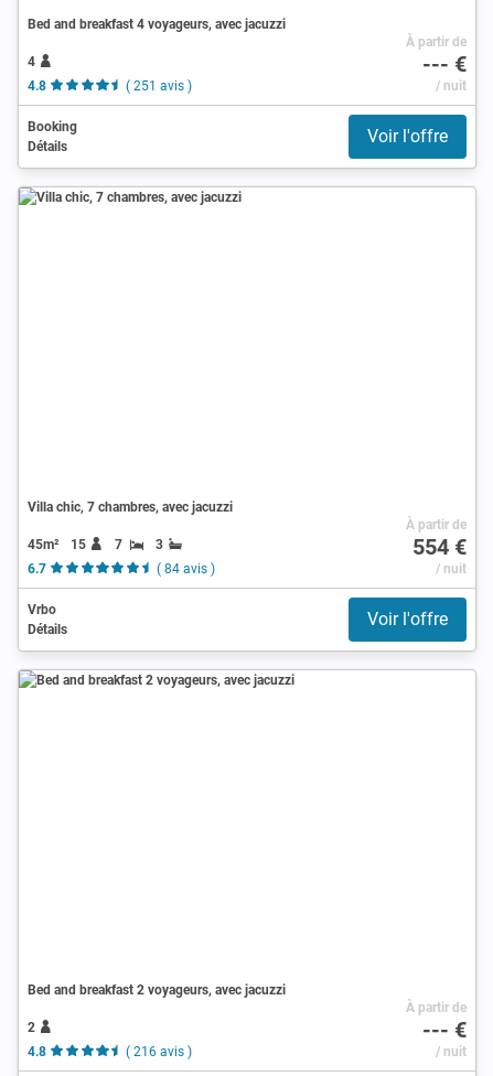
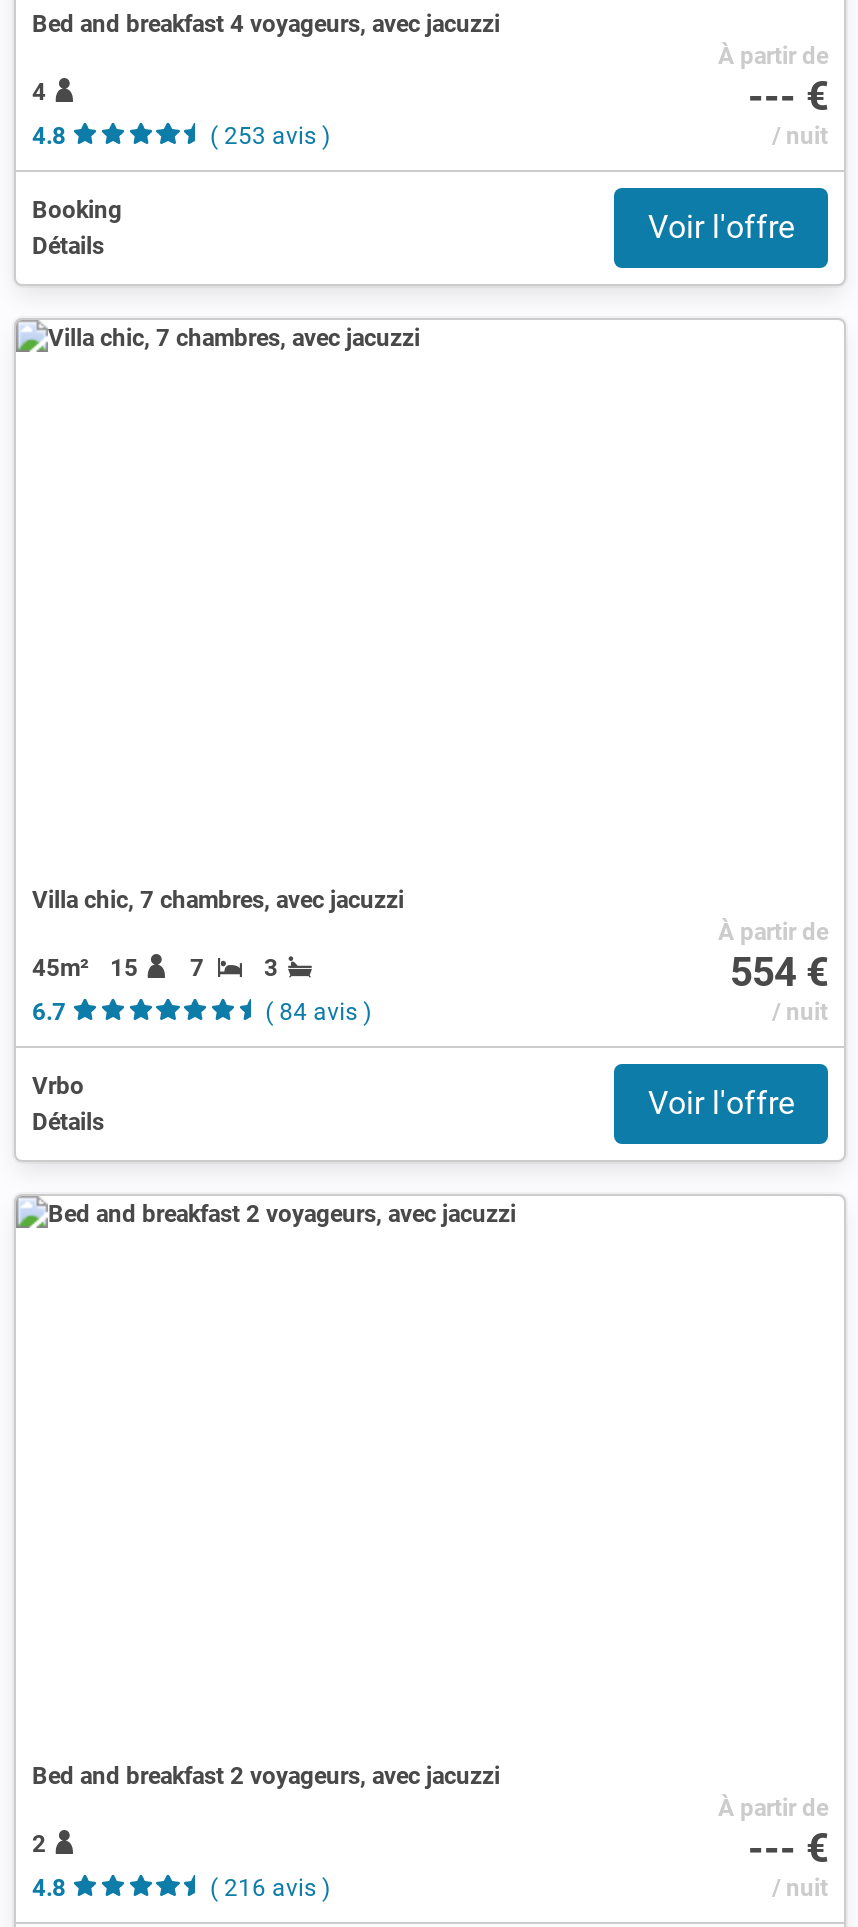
- ( 251 avis )
+ ( 253 avis )
